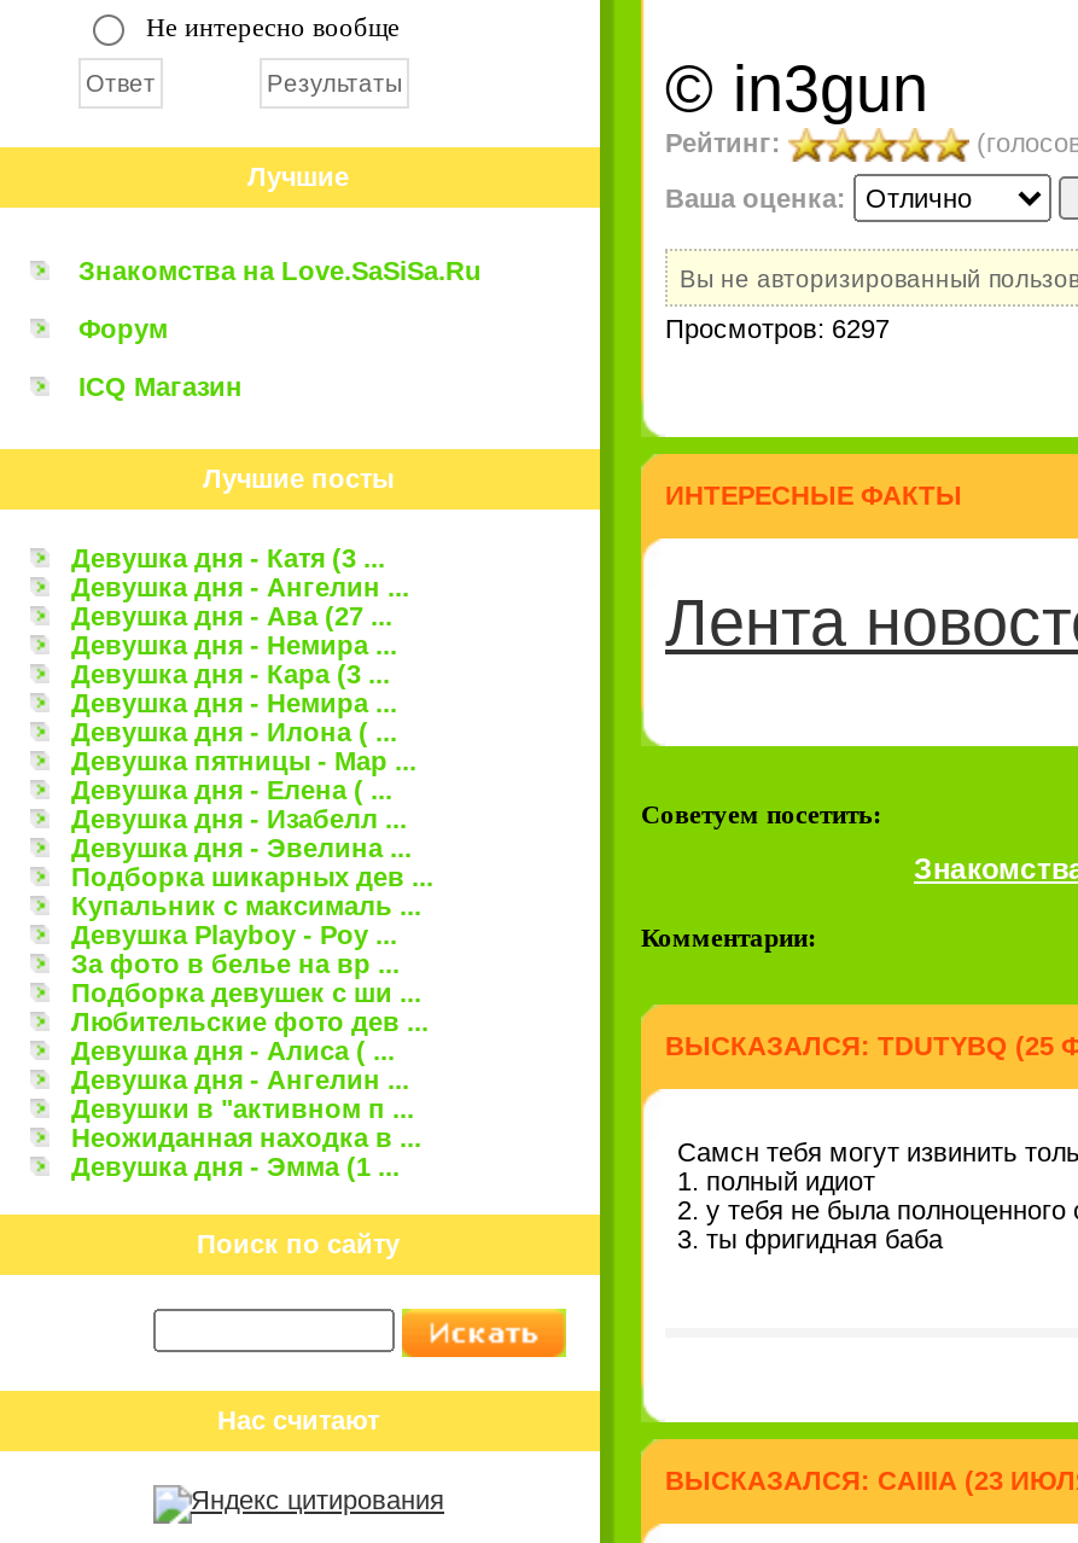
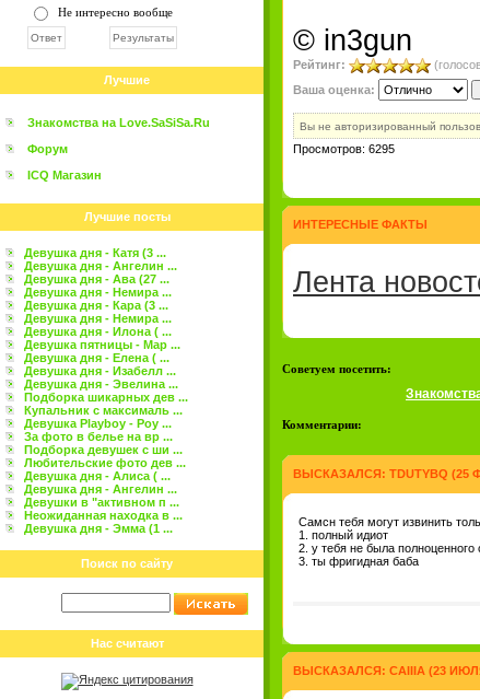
- Просмотров: 6297
+ Просмотров: 6295
